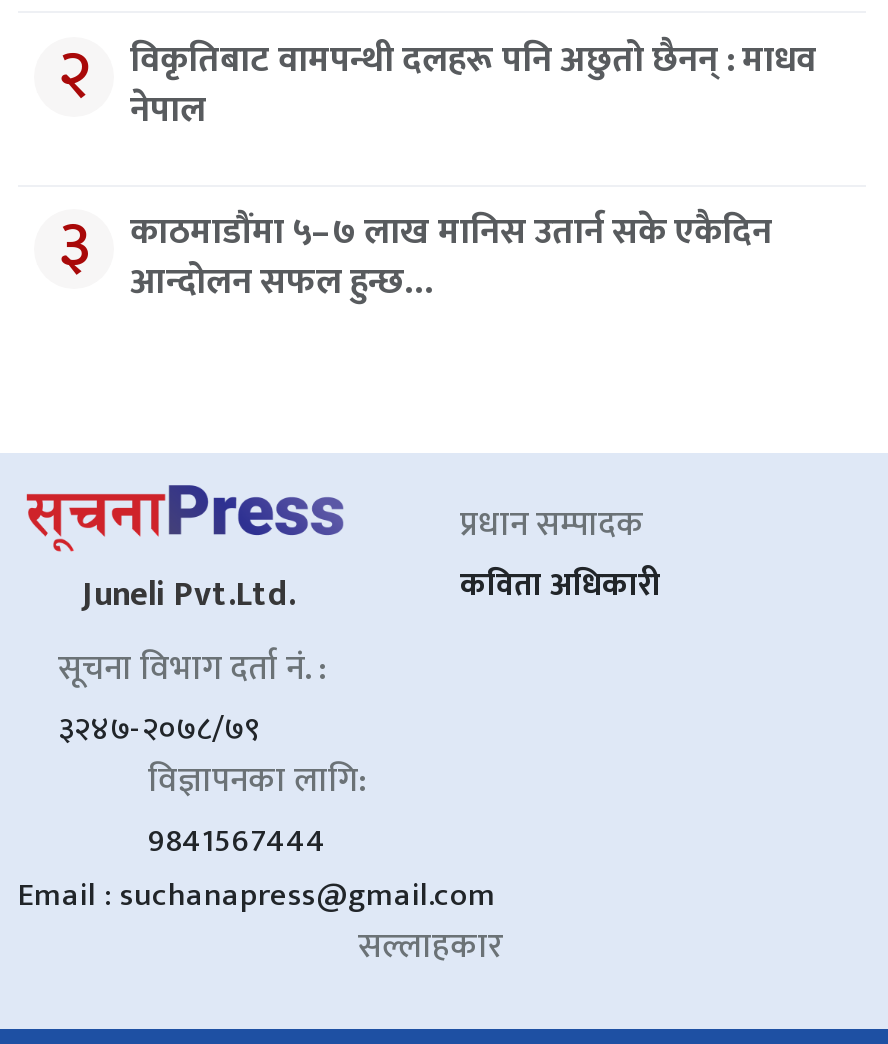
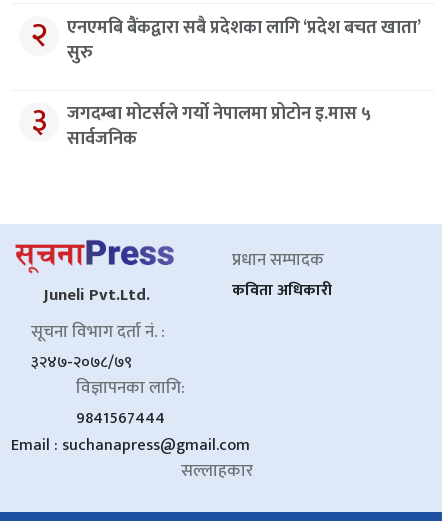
- विकृतिबाट वामपन्थी दलहरू पनि अछुतो छैनन् : माधव
- नेपाल
+ एनएमबि बैंकद्वारा सबै प्रदेशका लागि ‘प्रदेश बचत खाता’
+ सुरु

- काठमाडौंमा ५–७ लाख मानिस उतार्न सके एकैदिन
- आन्दोलन सफल हुन्छ…
+ जगदम्बा मोटर्सले गर्यो नेपालमा प्रोटोन इ.मास ५
+ सार्वजनिक
